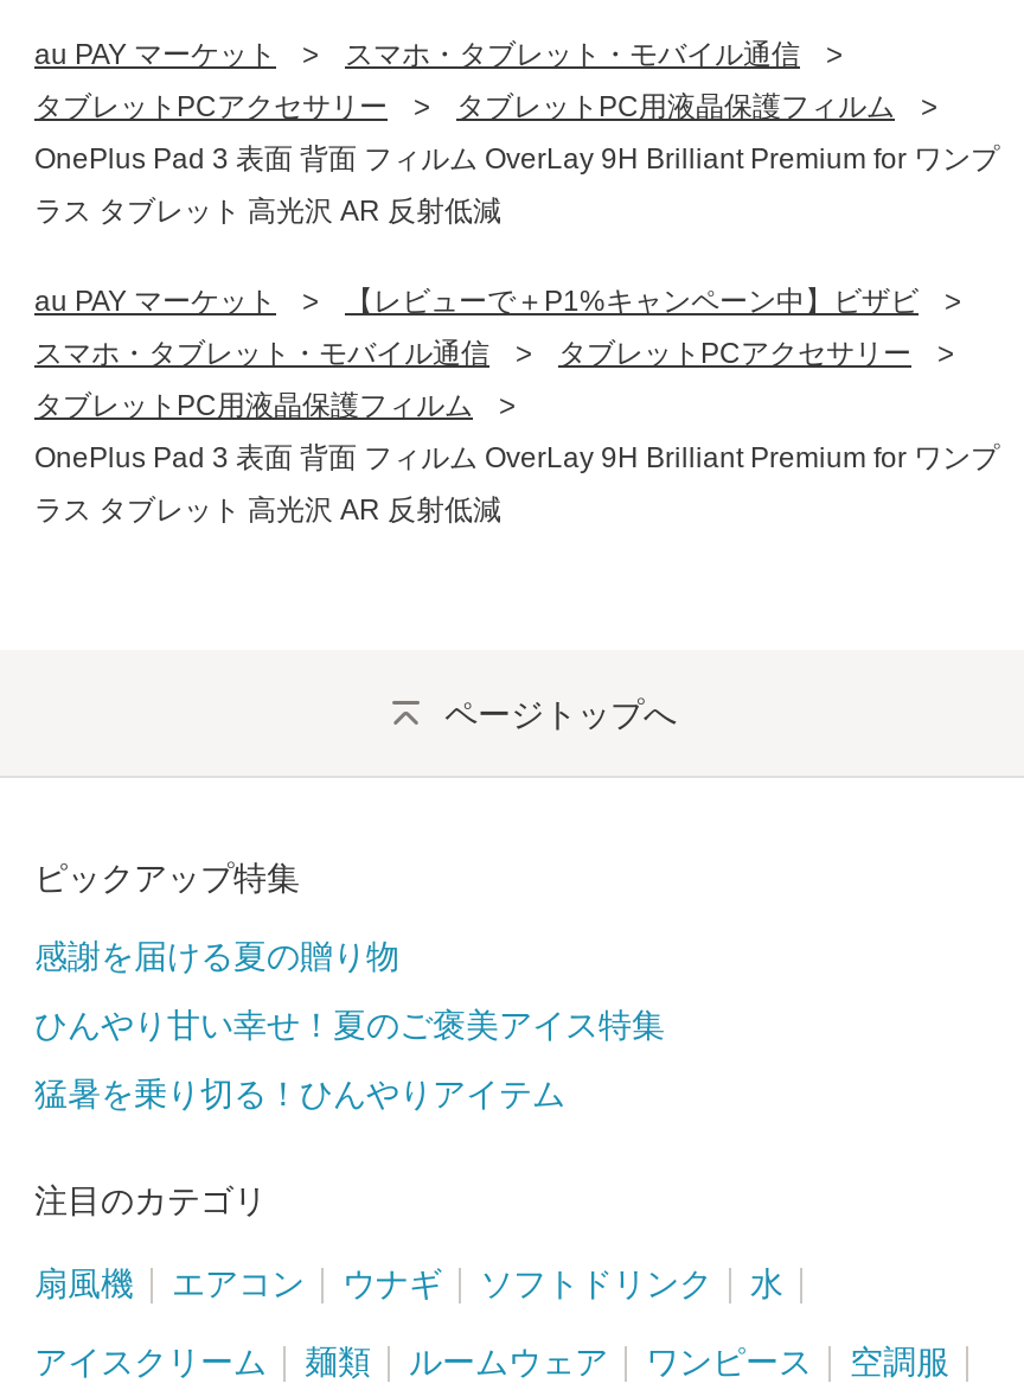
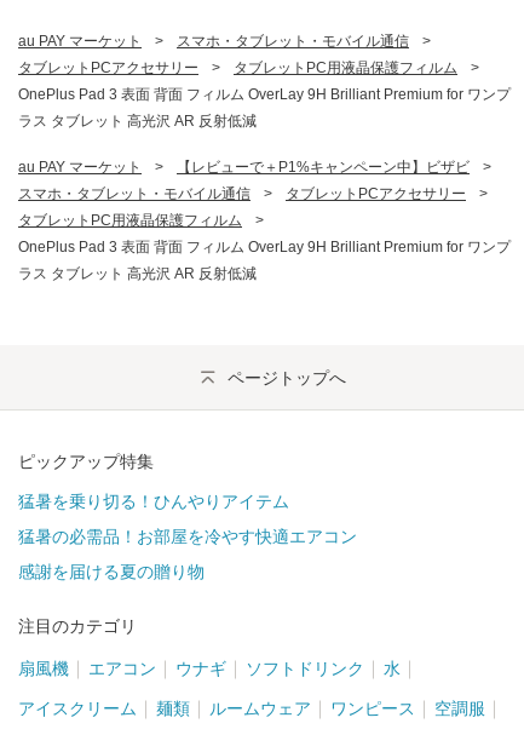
moved down: 感謝を届ける夏の贈り物

- ひんやり甘い幸せ！夏のご褒美アイス特集

moved up: 猛暑を乗り切る！ひんやりアイテム

+ 猛暑の必需品！お部屋を冷やす快適エアコン
